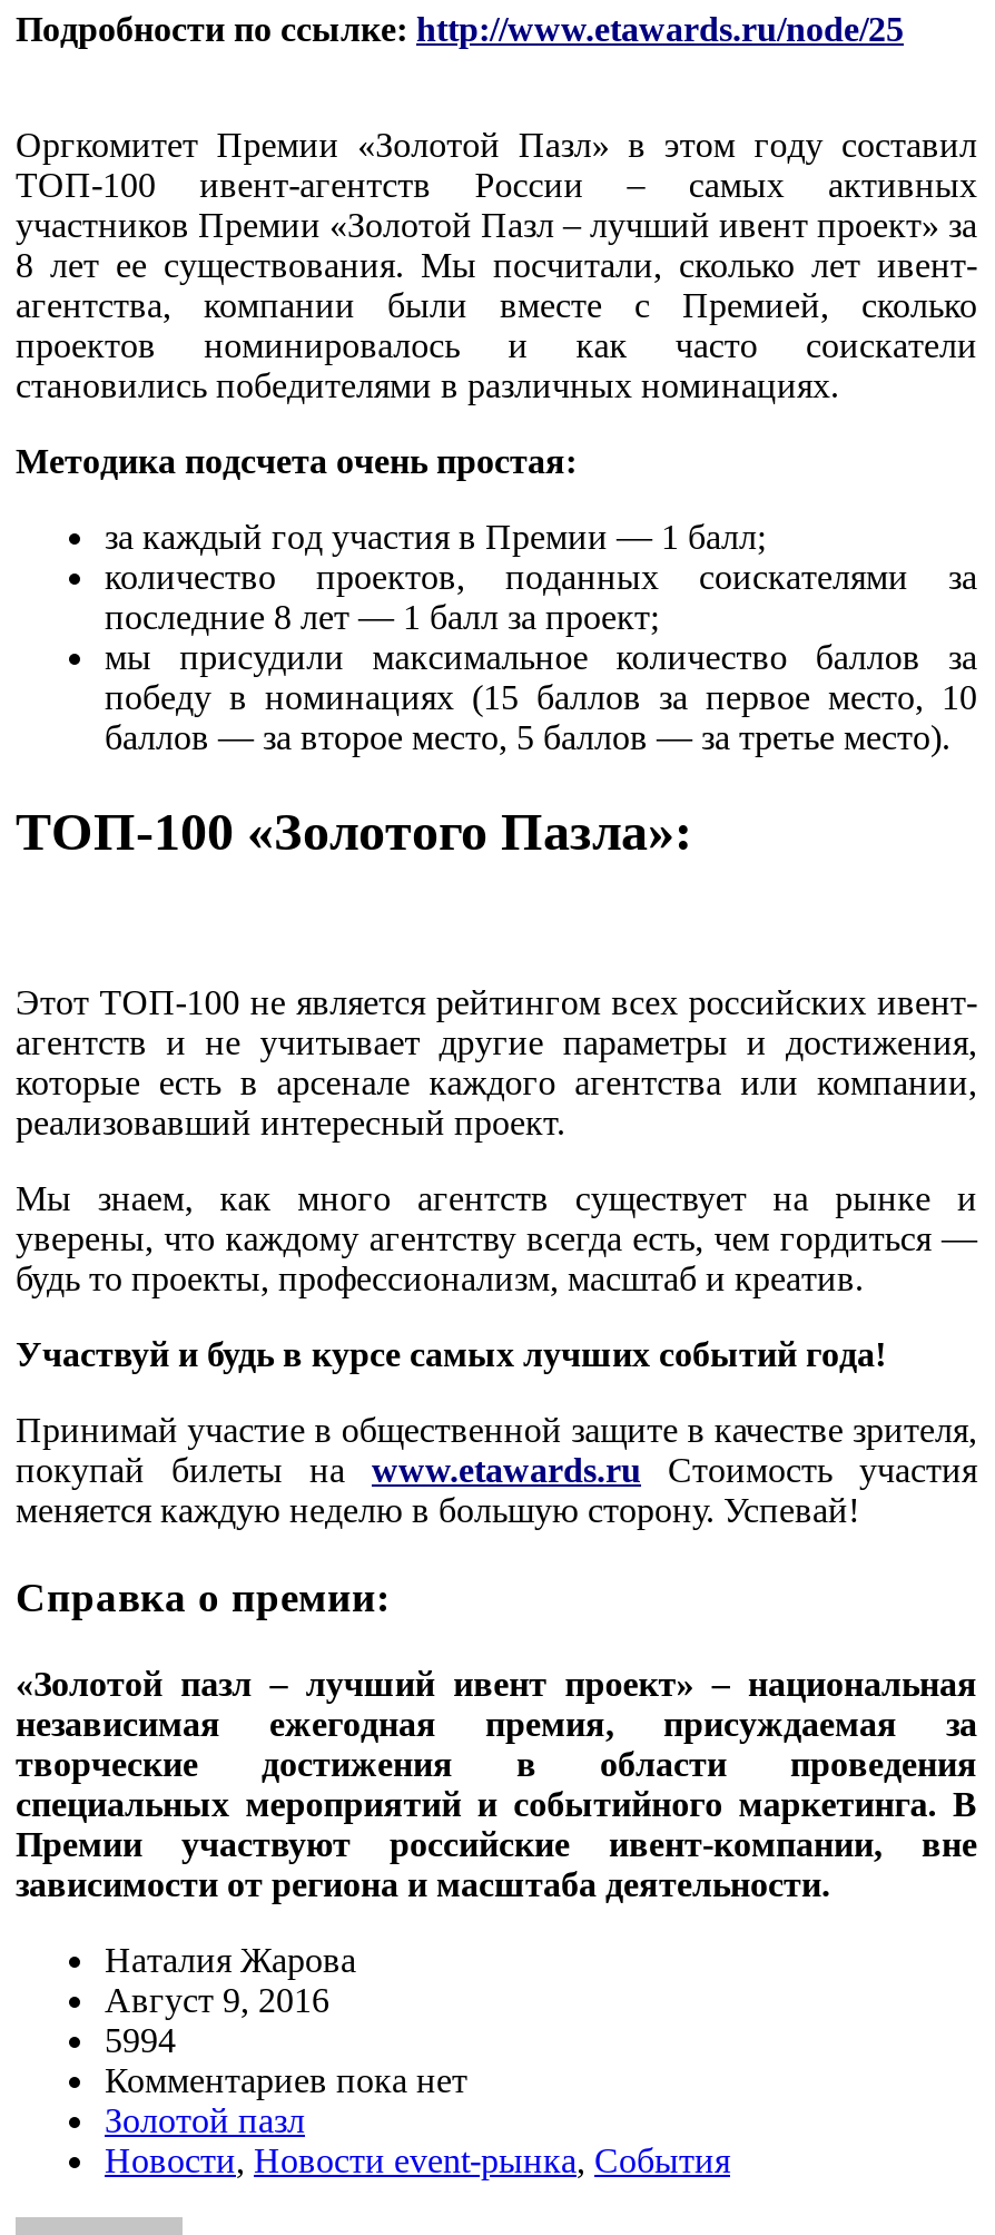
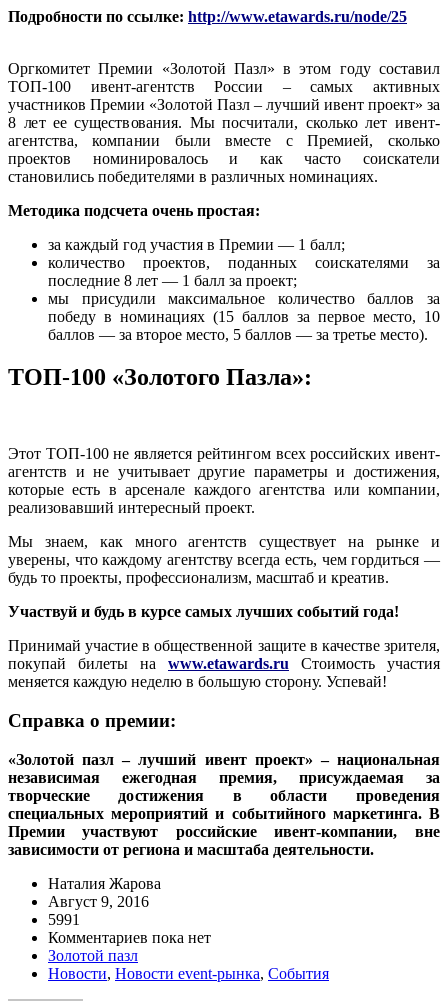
- 5994
+ 5991
